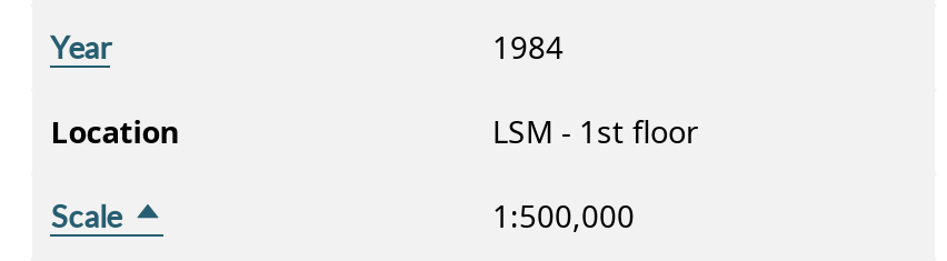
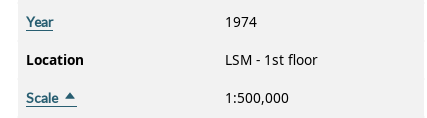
- 1984
+ 1974
